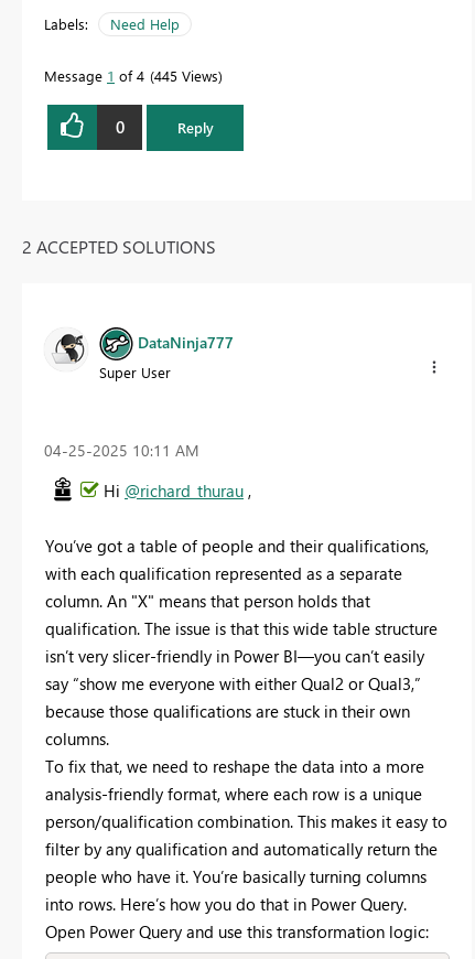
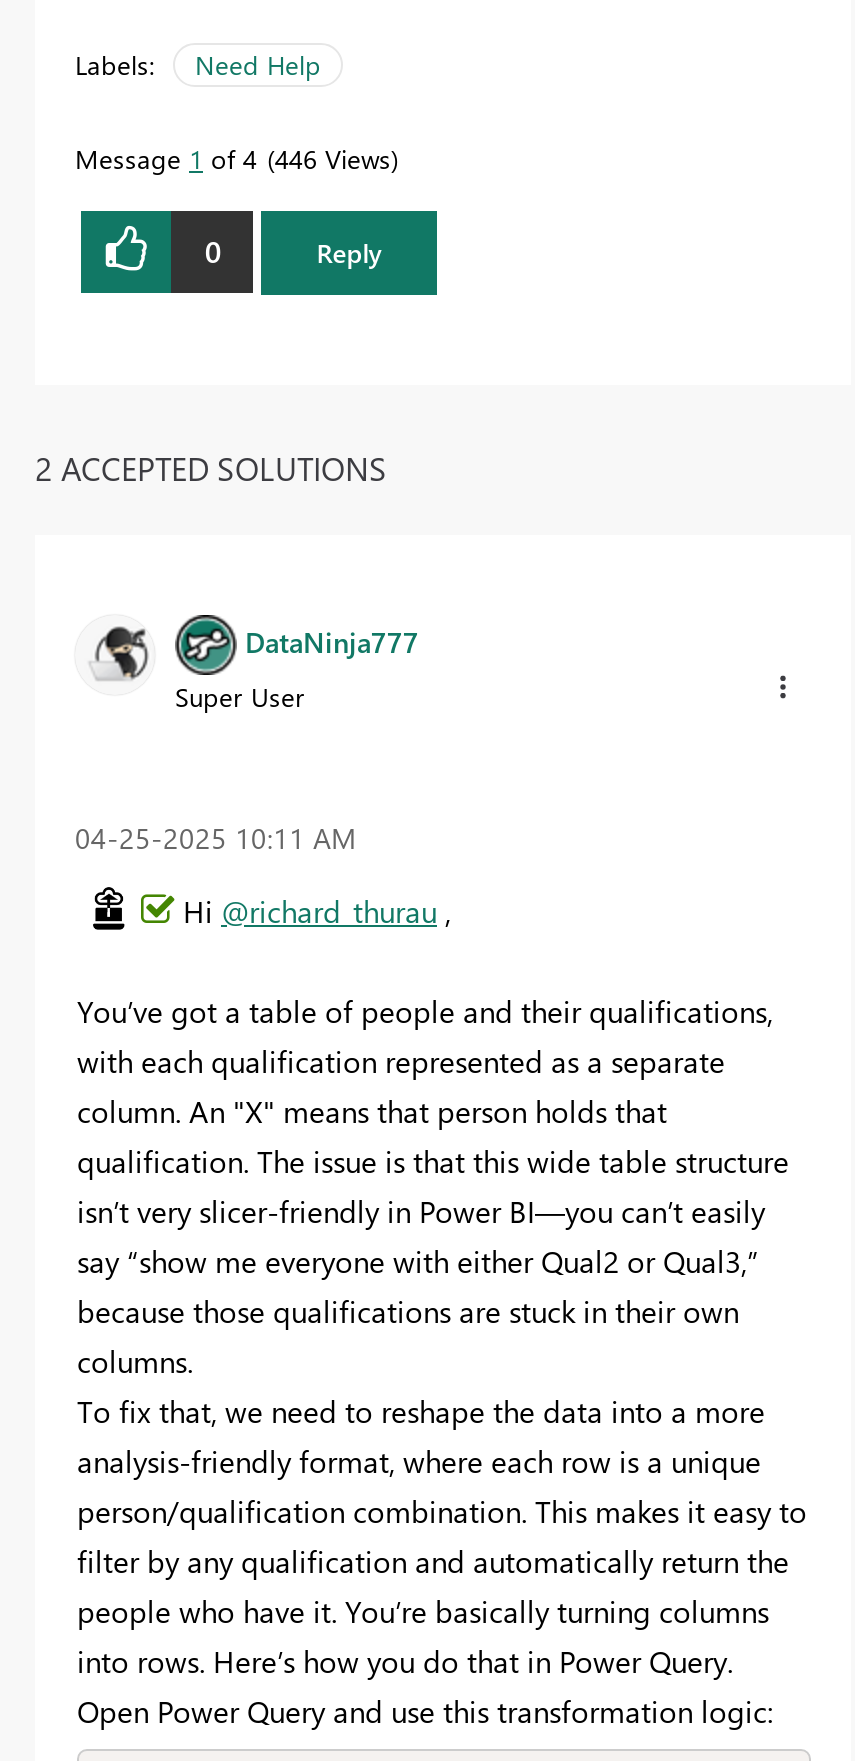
- Message 1 of 4 445 Views
+ Message 1 of 4 446 Views
